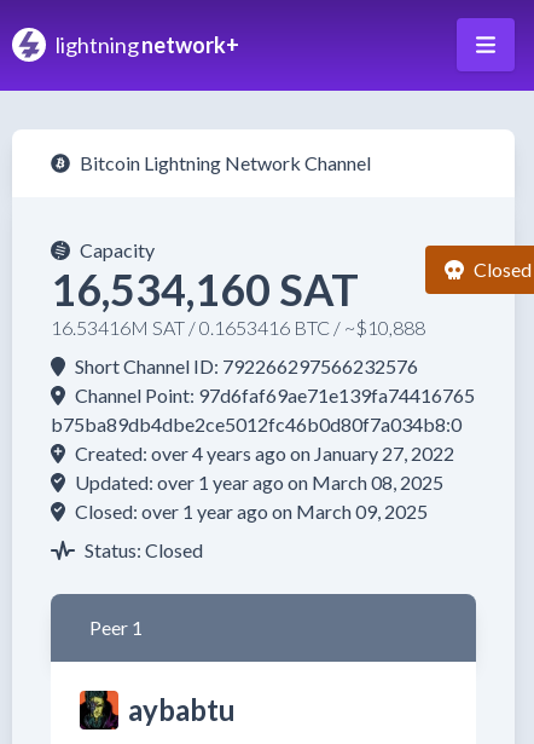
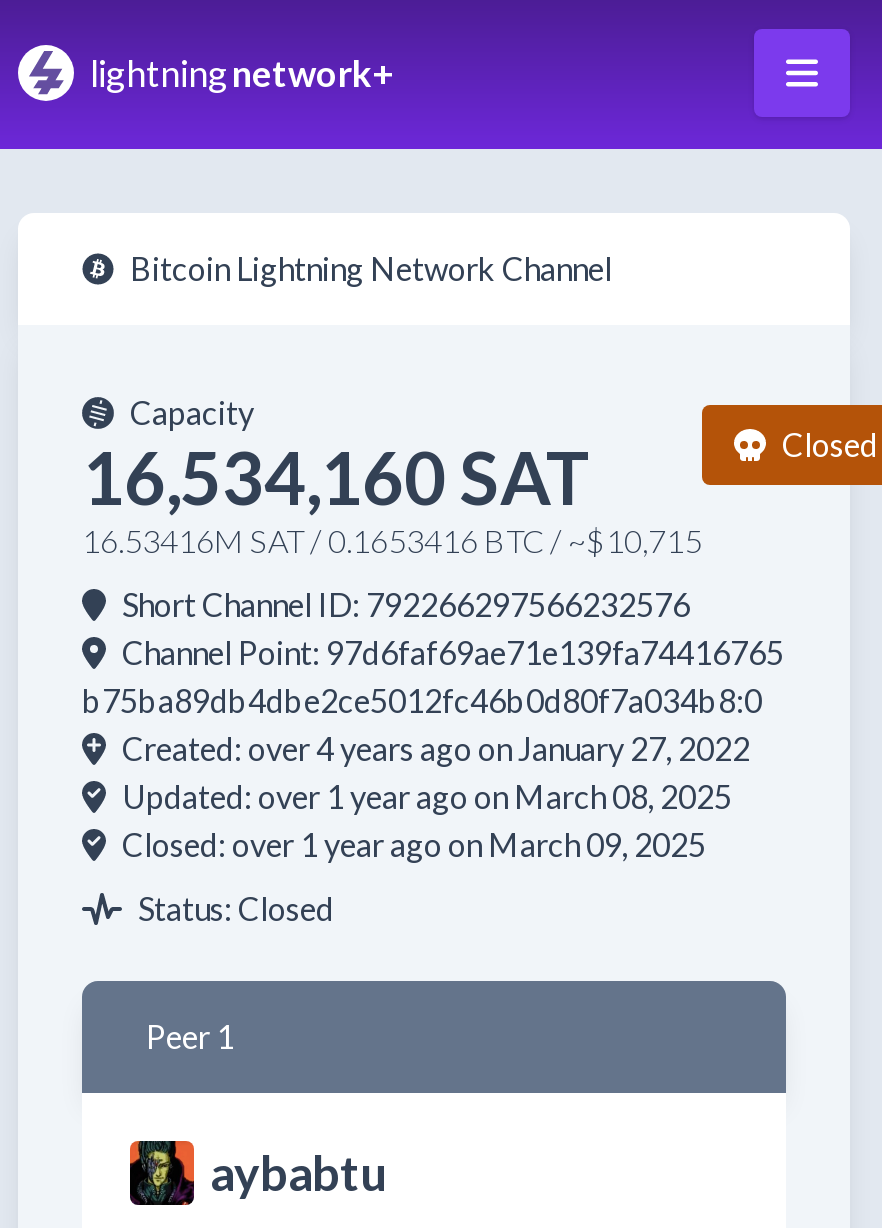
- 16.53416M SAT / 0.1653416 BTC / ~$10,888
+ 16.53416M SAT / 0.1653416 BTC / ~$10,715
